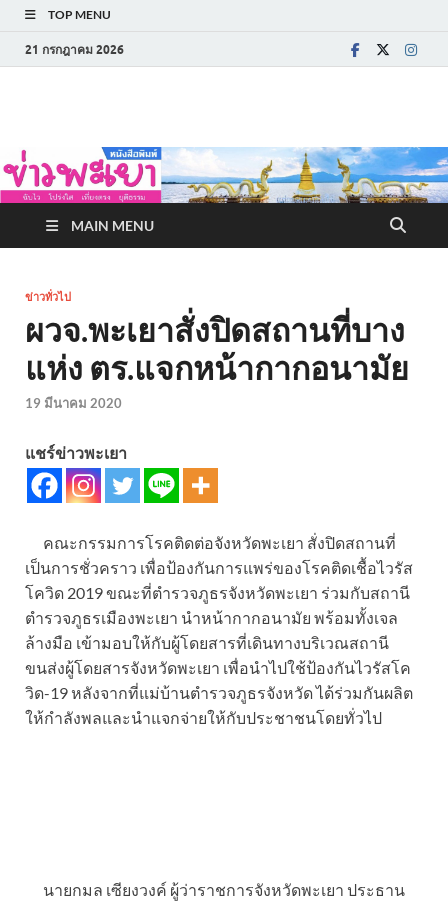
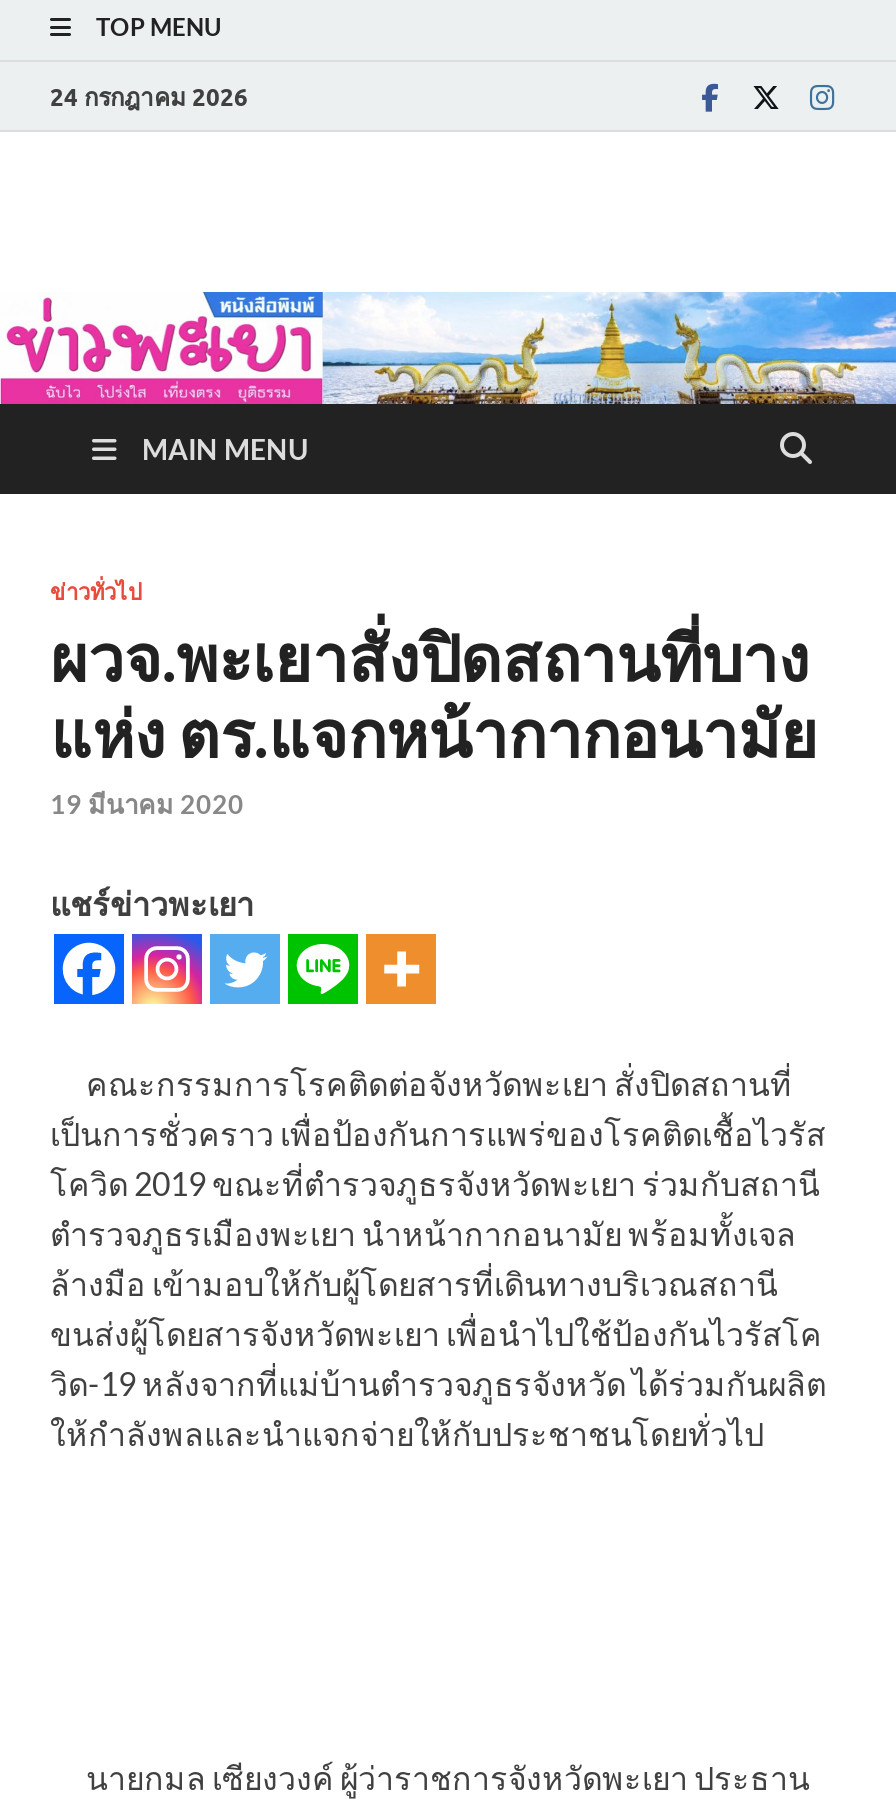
- 21 กรกฎาคม 2026
+ 24 กรกฎาคม 2026
